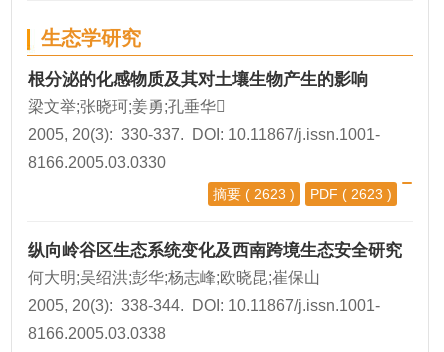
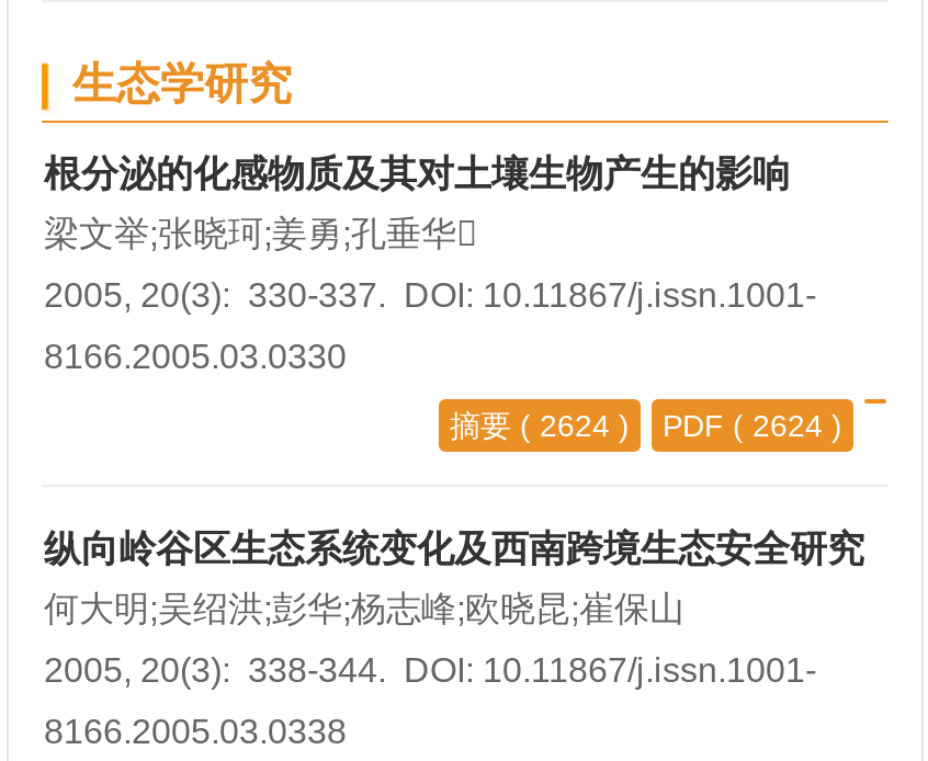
- 摘要( 2623 )
+ 摘要( 2624 )

- PDF ( 2623 )
+ PDF ( 2624 )
